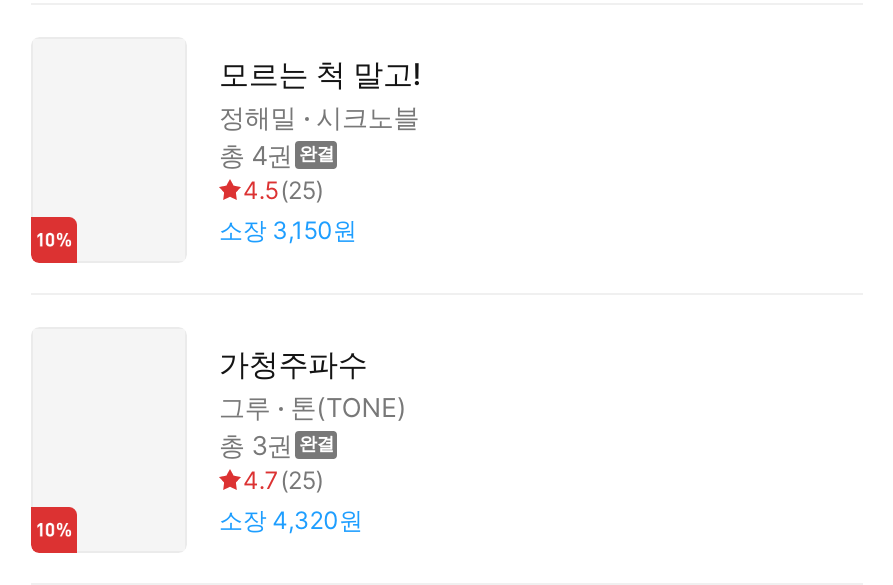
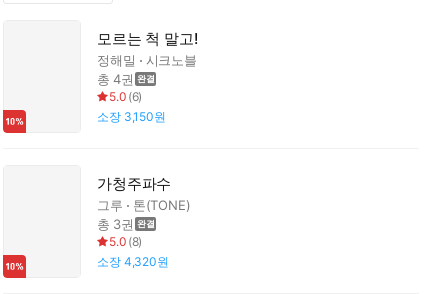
- 4.5(25)
+ 5.0(6)

- 4.7 (25)
+ 5.0 (8)
